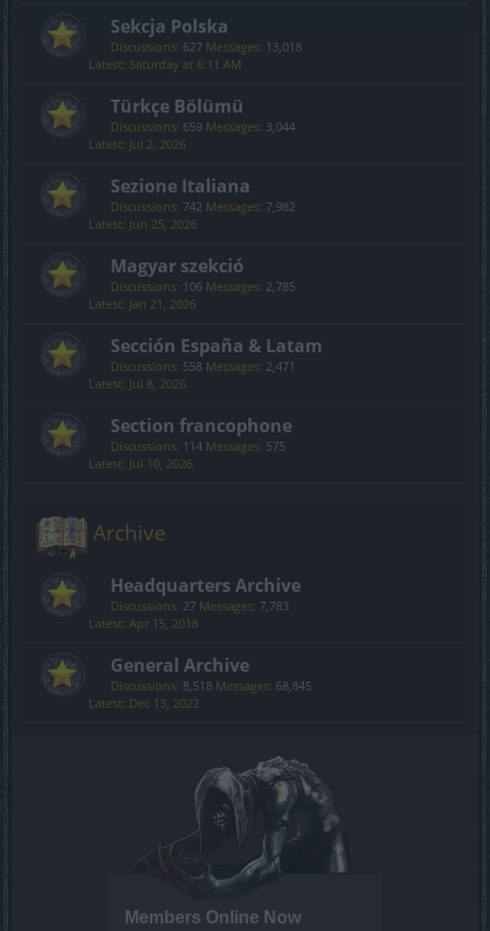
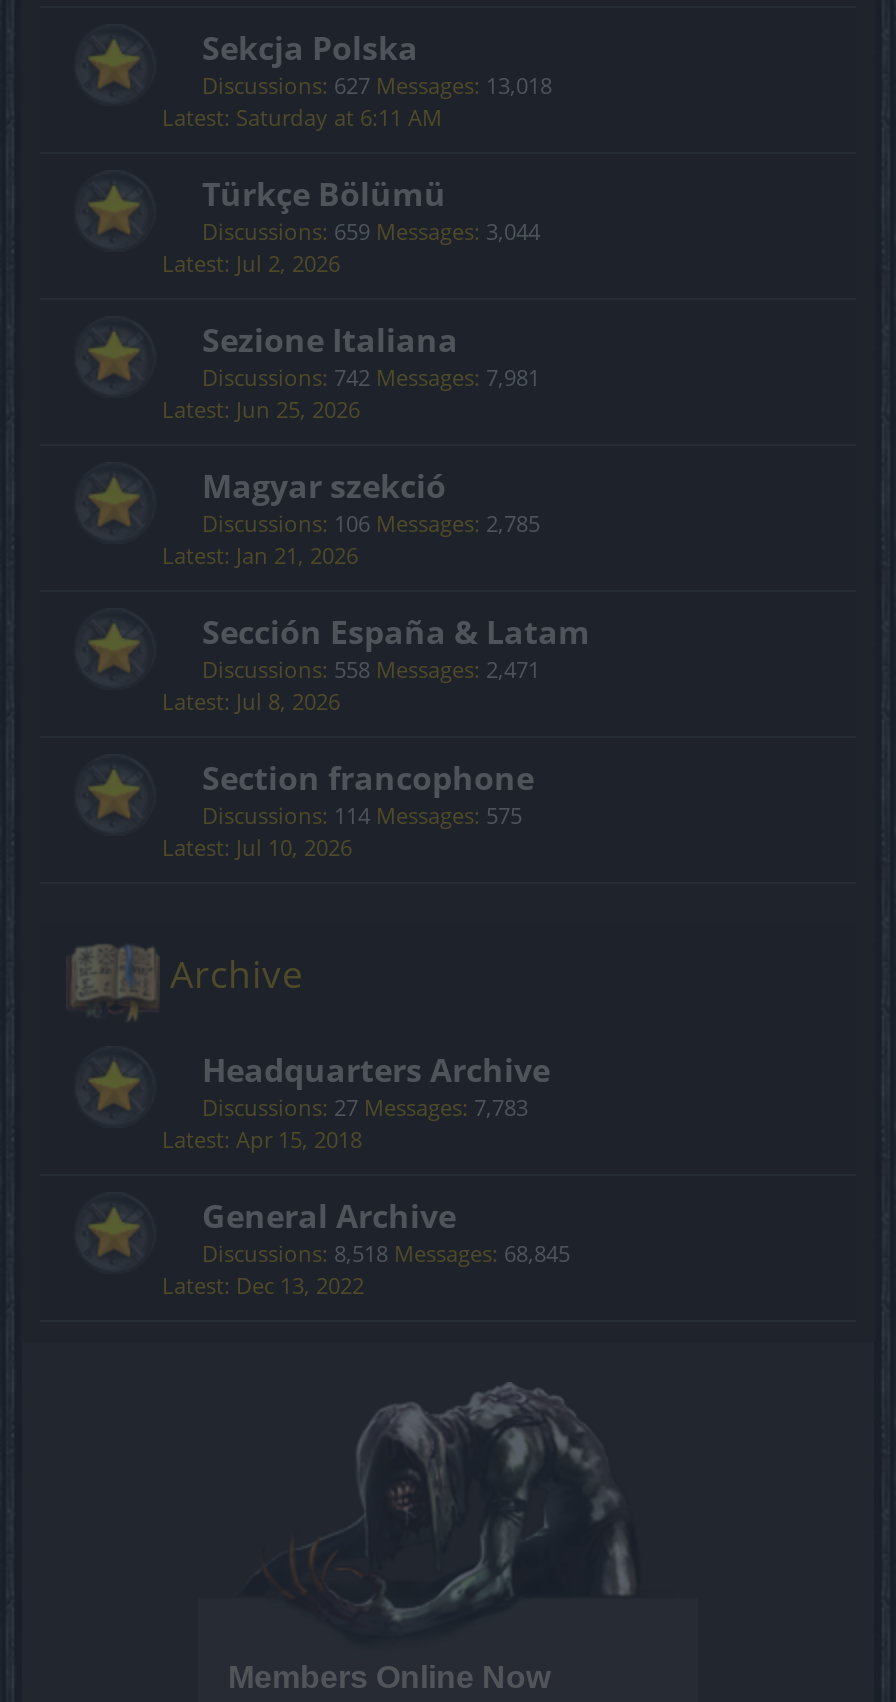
- Discussions: 742 Messages: 7,982
+ Discussions: 742 Messages: 7,981
